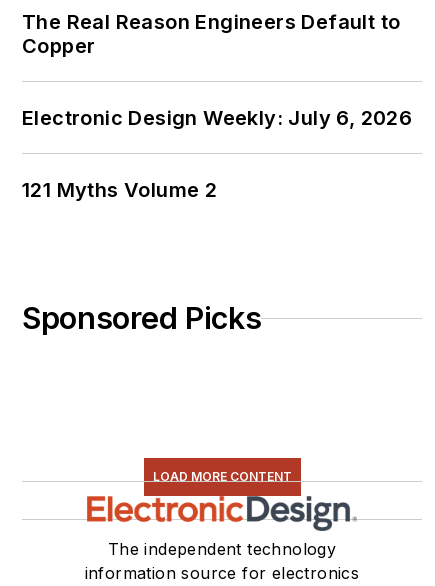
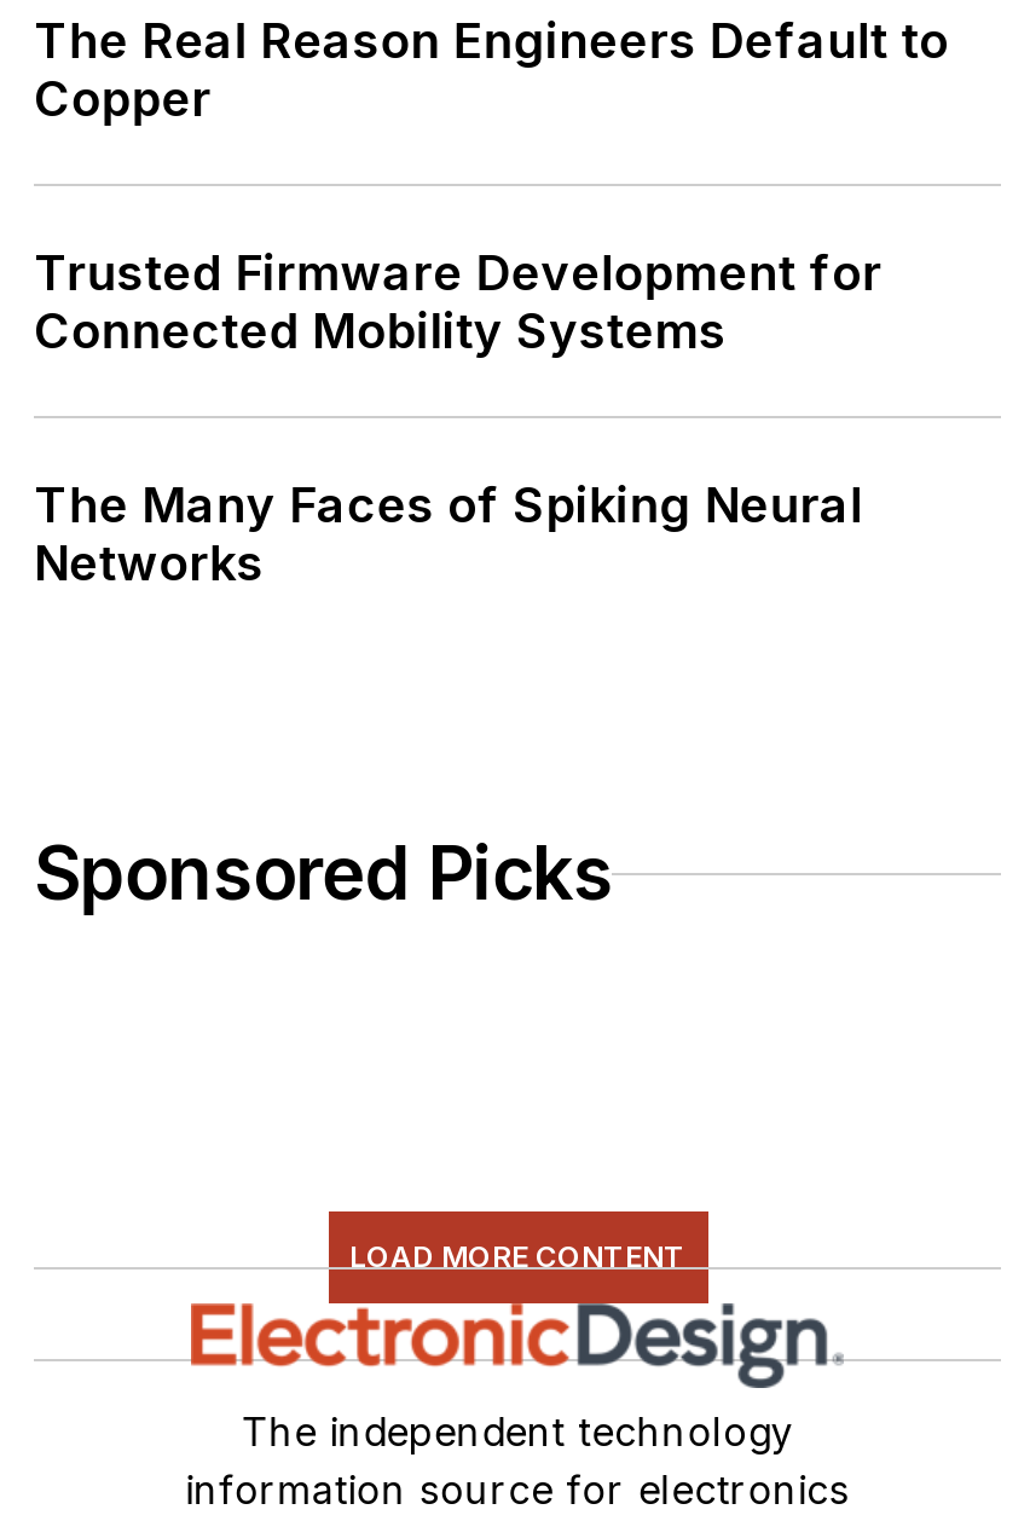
- Electronic Design Weekly: July 6, 2026
+ Trusted Firmware Development for
+ Connected Mobility Systems

- 121 Myths Volume 2
+ The Many Faces of Spiking Neural
+ Networks
